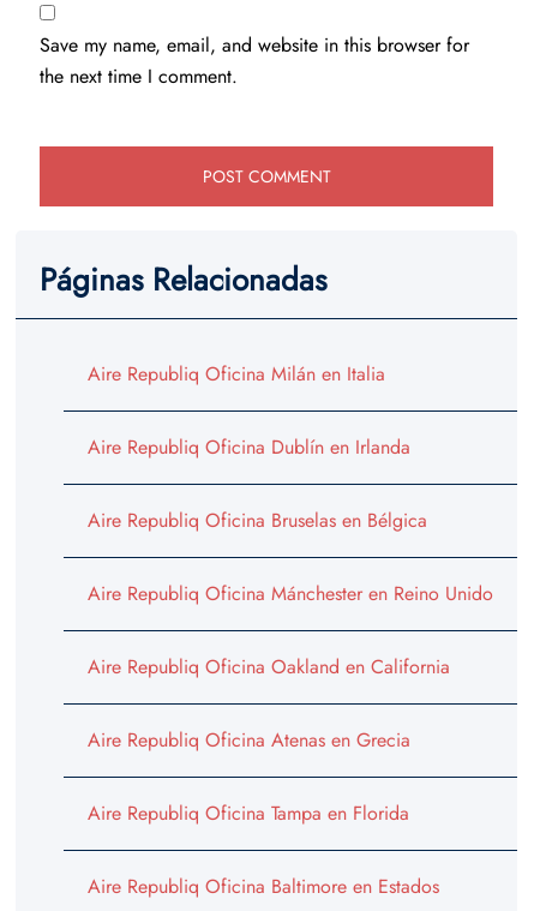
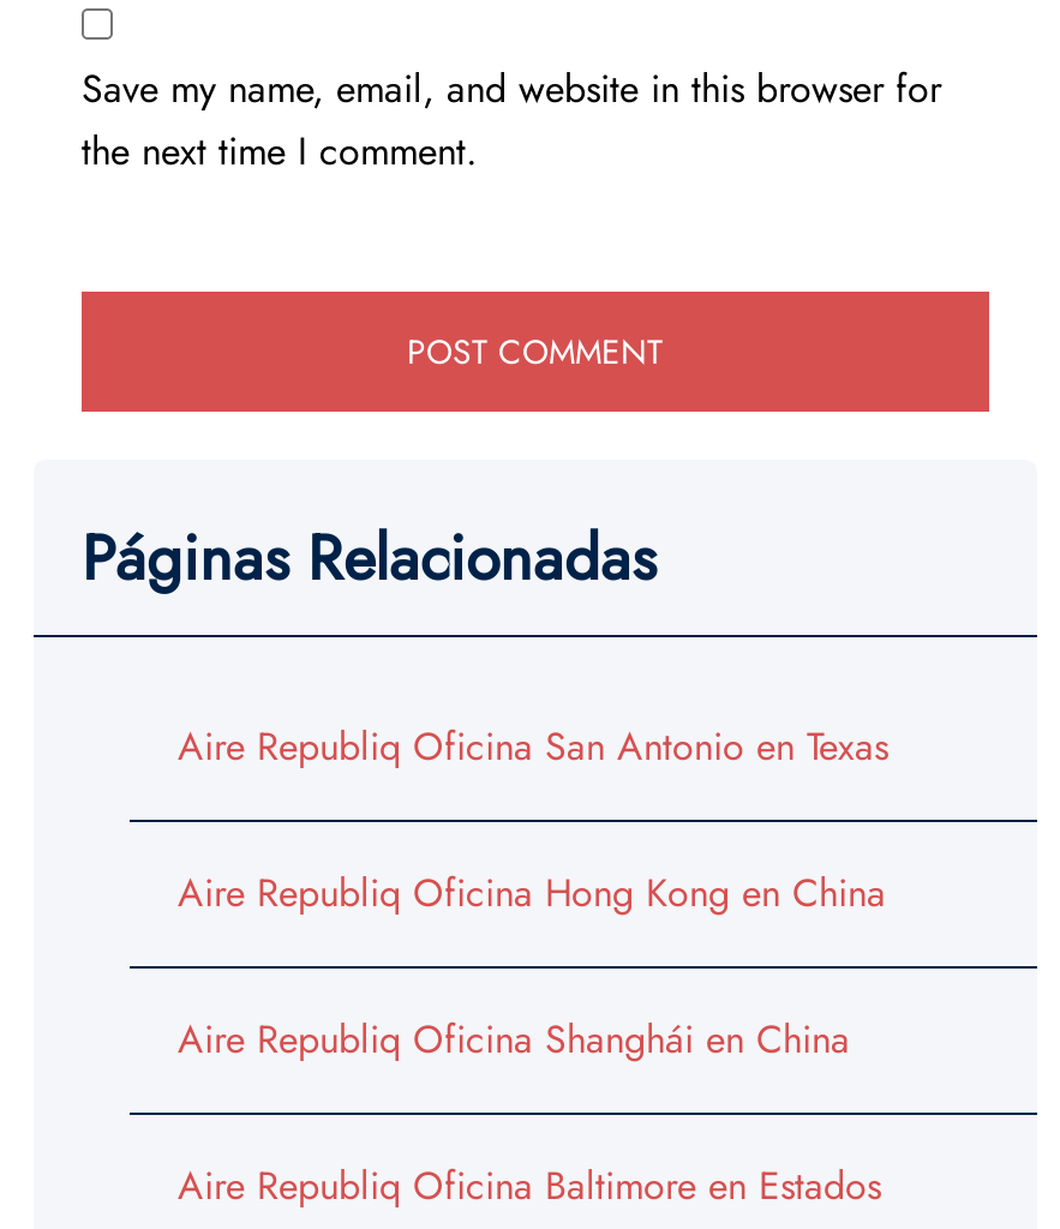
- Aire Republiq Oficina Milán en Italia
- Aire Republiq Oficina Dublín en Irlanda
- Aire Republiq Oficina Bruselas en Bélgica
- Aire Republiq Oficina Mánchester en Reino Unido
- Aire Republiq Oficina Oakland en California
- Aire Republiq Oficina Atenas en Grecia
- Aire Republiq Oficina Tampa en Florida
+ Aire Republiq Oficina San Antonio en Texas
+ Aire Republiq Oficina Hong Kong en China
+ Aire Republiq Oficina Shanghái en China
